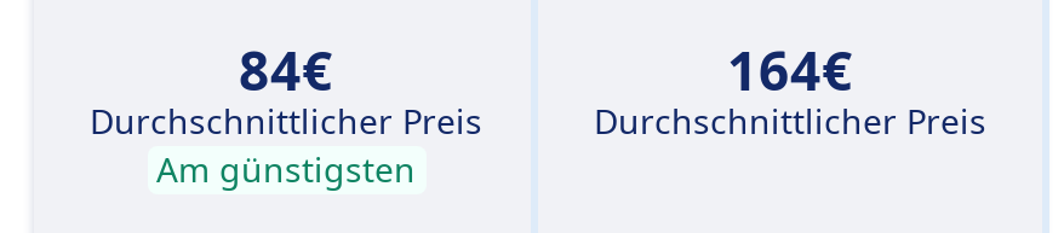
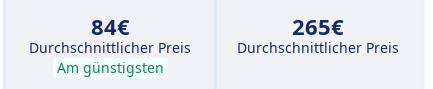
- 164€
+ 265€
